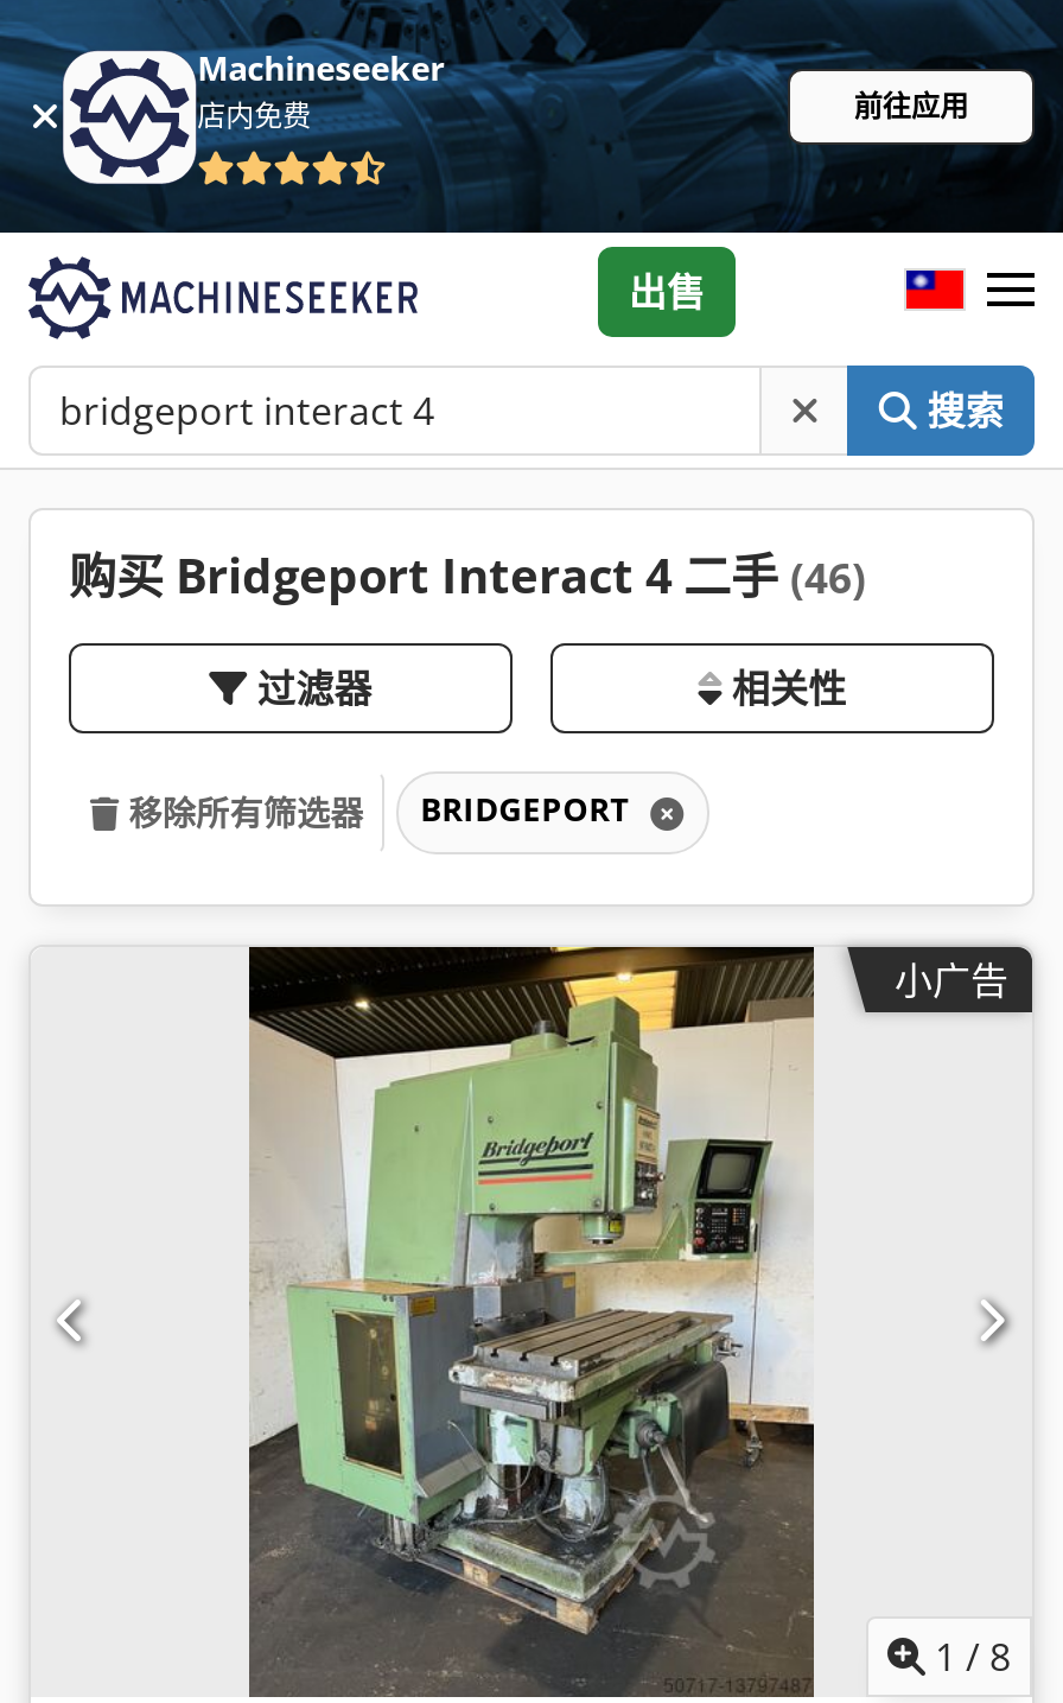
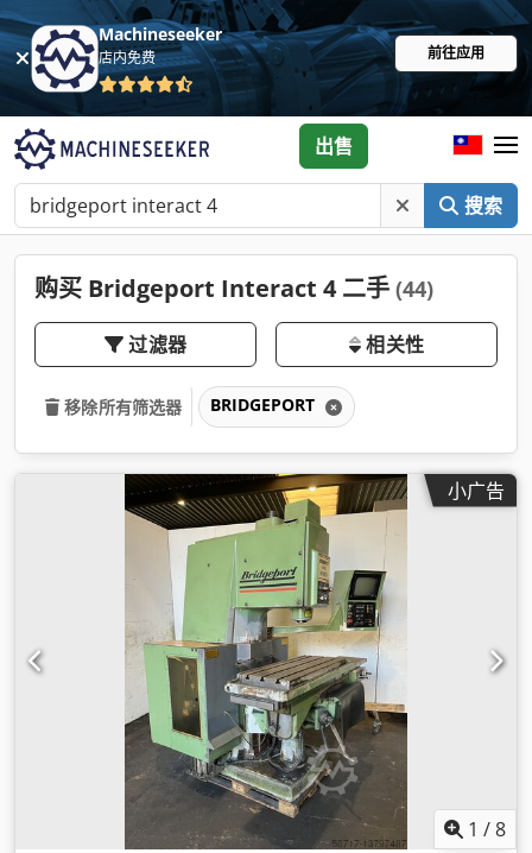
- 购买 Bridgeport Interact 4 二手(46)
+ 购买 Bridgeport Interact 4 二手(44)
